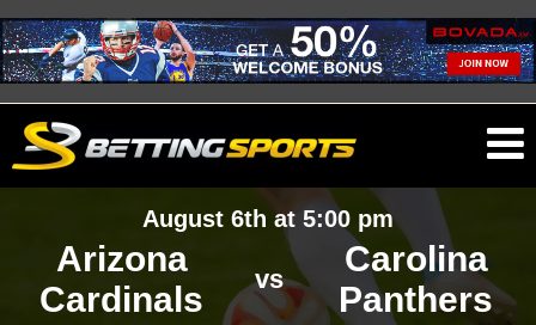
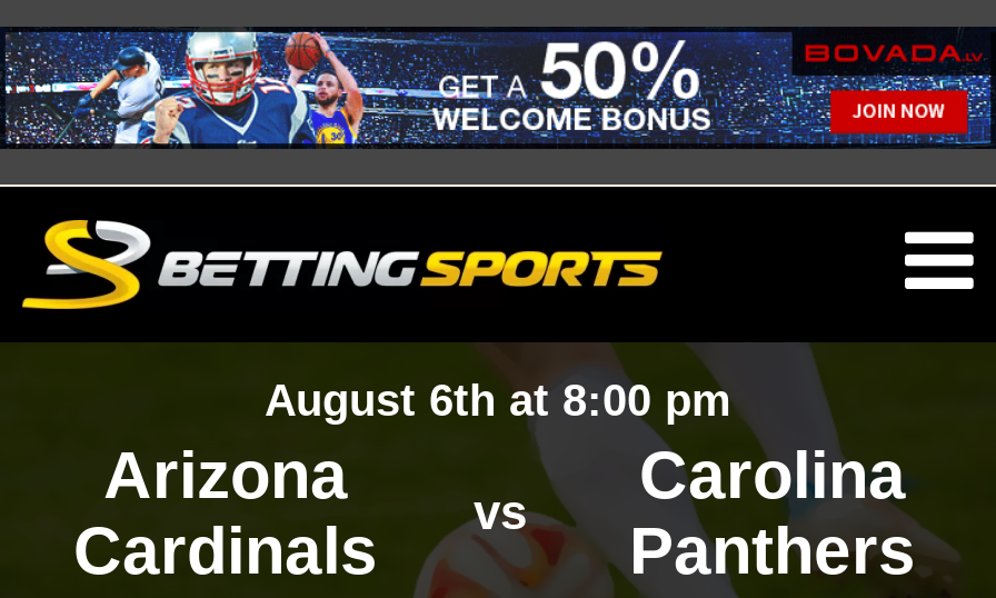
- August 6th at 5:00 pm
+ August 6th at 8:00 pm
